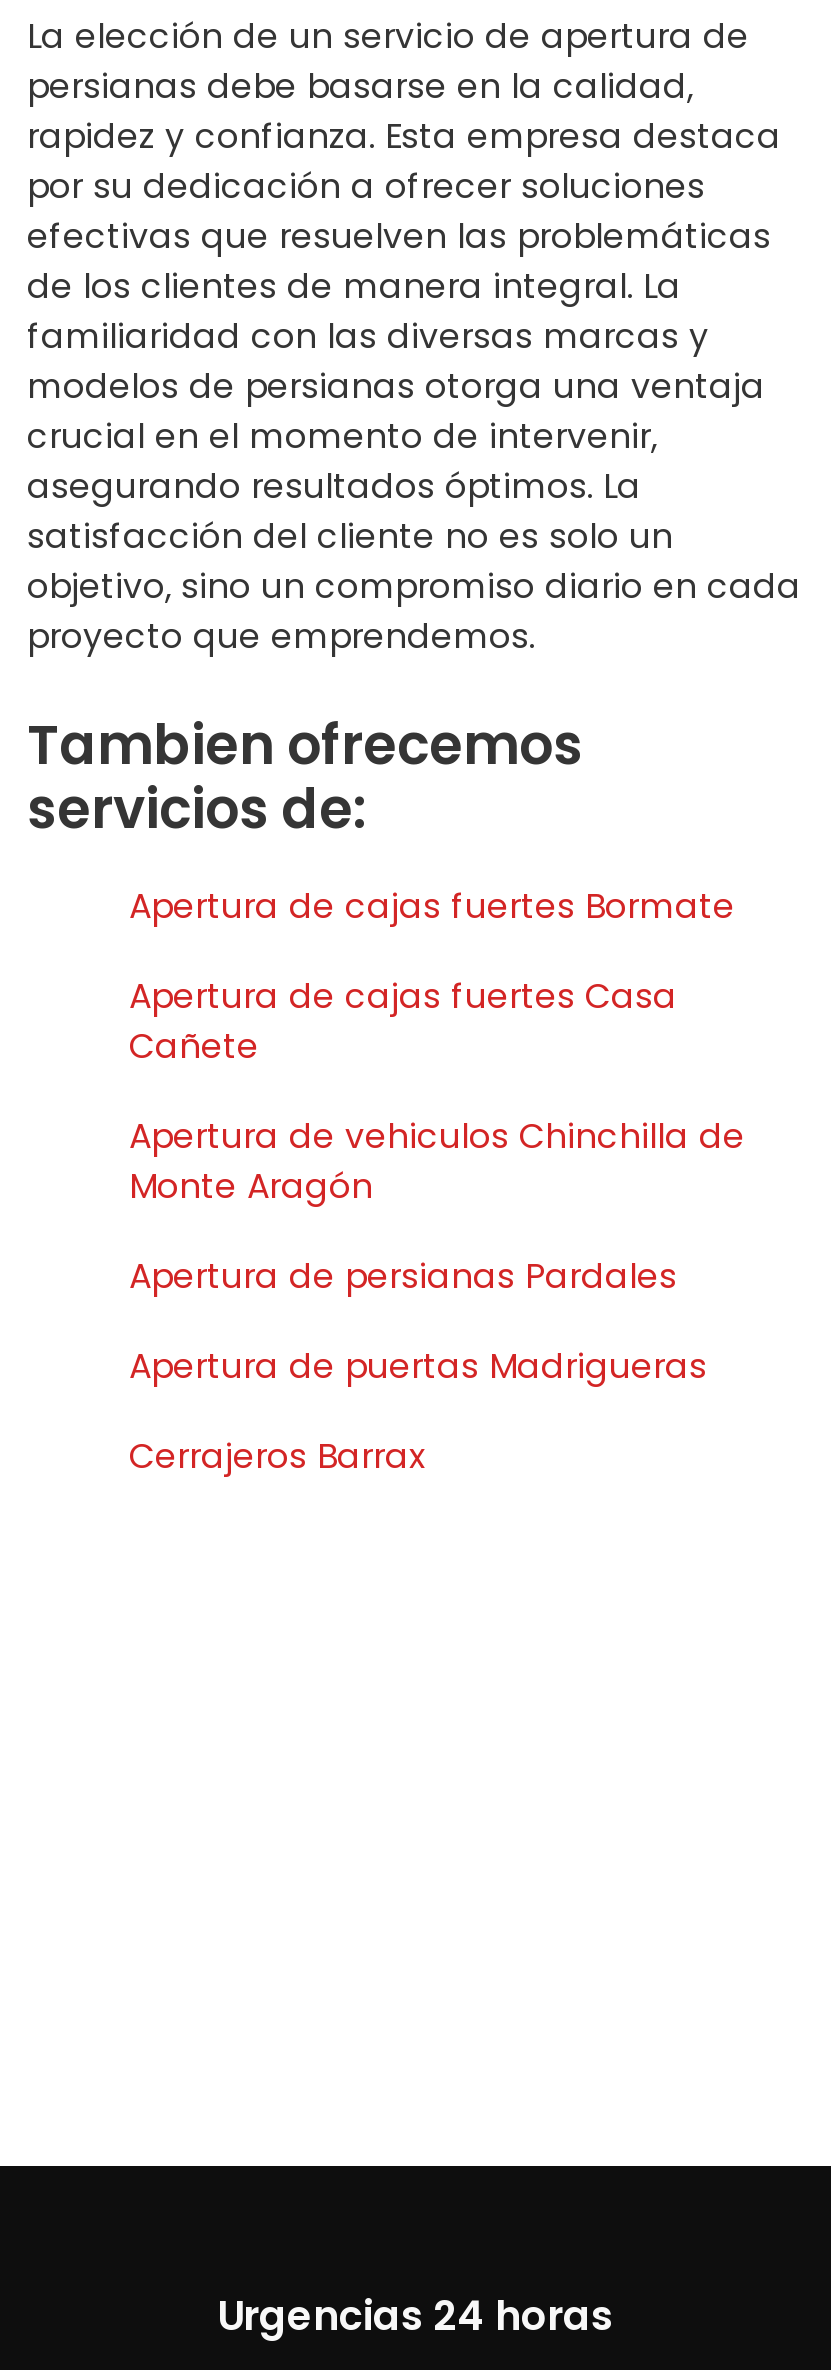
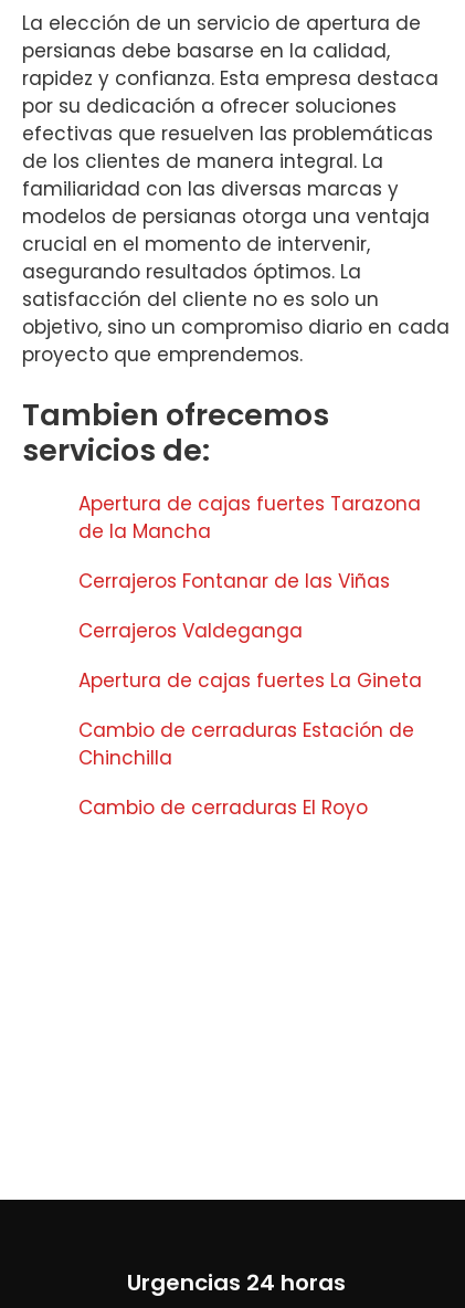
- Apertura de cajas fuertes Bormate
+ Apertura de cajas fuertes Tarazona
+ de la Mancha

- Apertura de cajas fuertes Casa
- Cañete
+ Cerrajeros Fontanar de las Viñas

- Apertura de vehiculos Chinchilla de
- Monte Aragón
+ Cerrajeros Valdeganga

- Apertura de persianas Pardales
+ Apertura de cajas fuertes La Gineta

- Apertura de puertas Madrigueras
+ Cambio de cerraduras Estación de
+ Chinchilla

- Cerrajeros Barrax
+ Cambio de cerraduras El Royo
